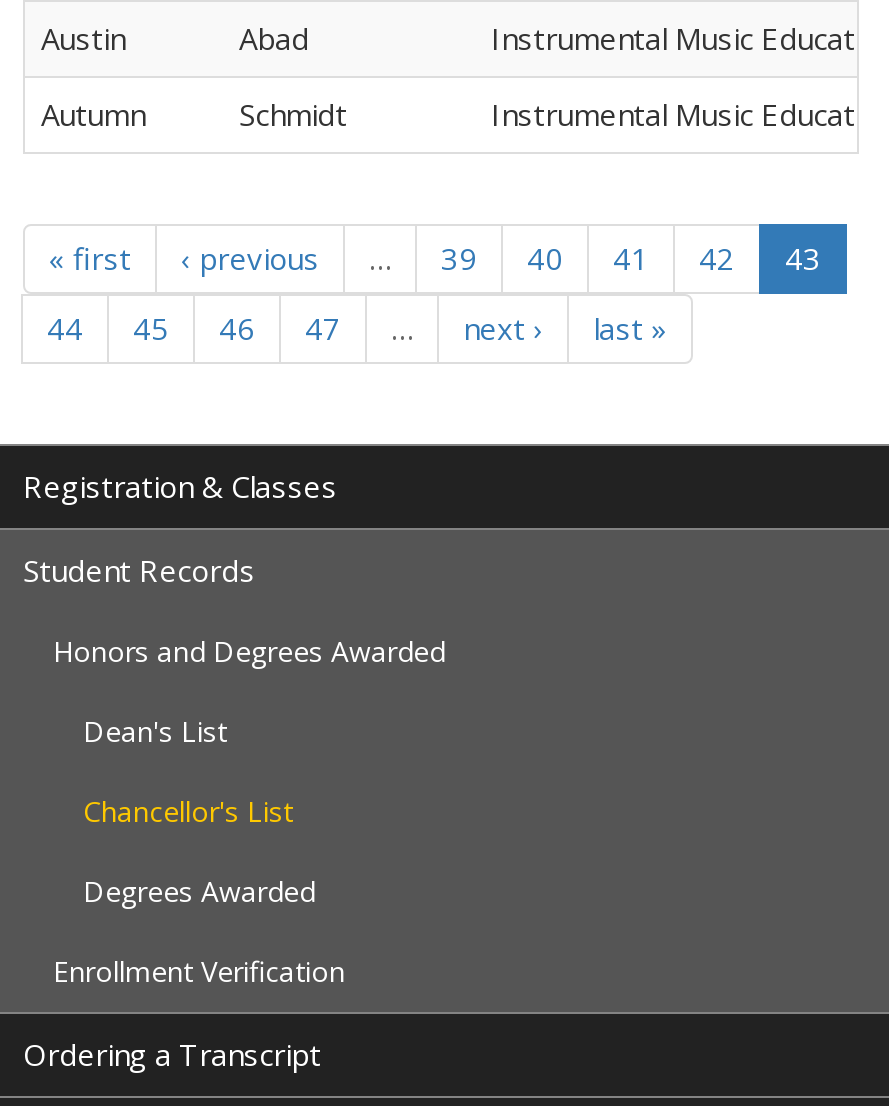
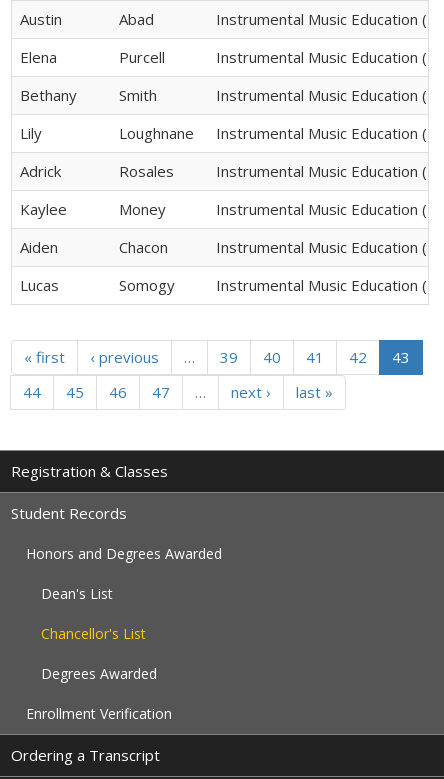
- Autumn
- Schmidt
+ Elena
+ Purcell
+ Instrumental Music Education (
+ Bethany
+ Smith
+ Instrumental Music Education (
+ Lily
+ Loughnane
+ Instrumental Music Education (
+ Adrick
+ Rosales
+ Instrumental Music Education (
+ Kaylee
+ Money
+ Instrumental Music Education (
+ Aiden
+ Chacon
+ Instrumental Music Education (
+ Lucas
+ Somogy
